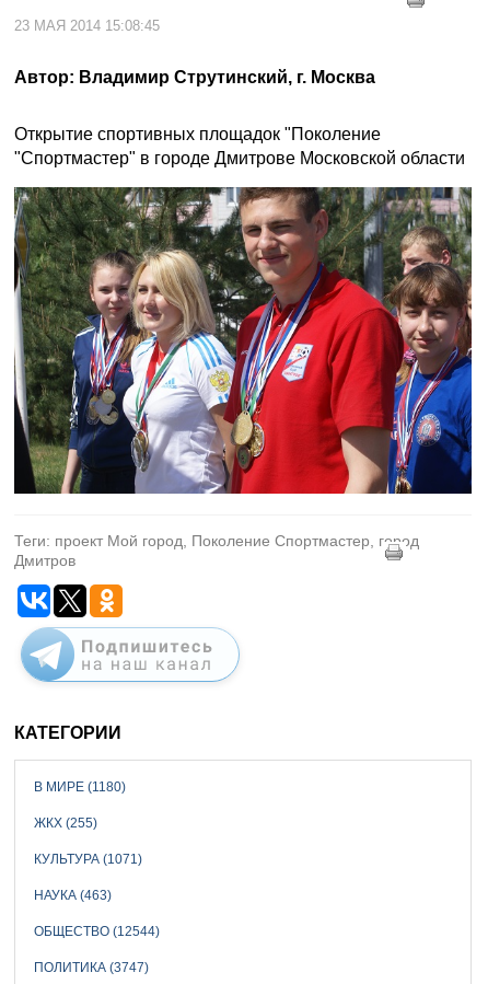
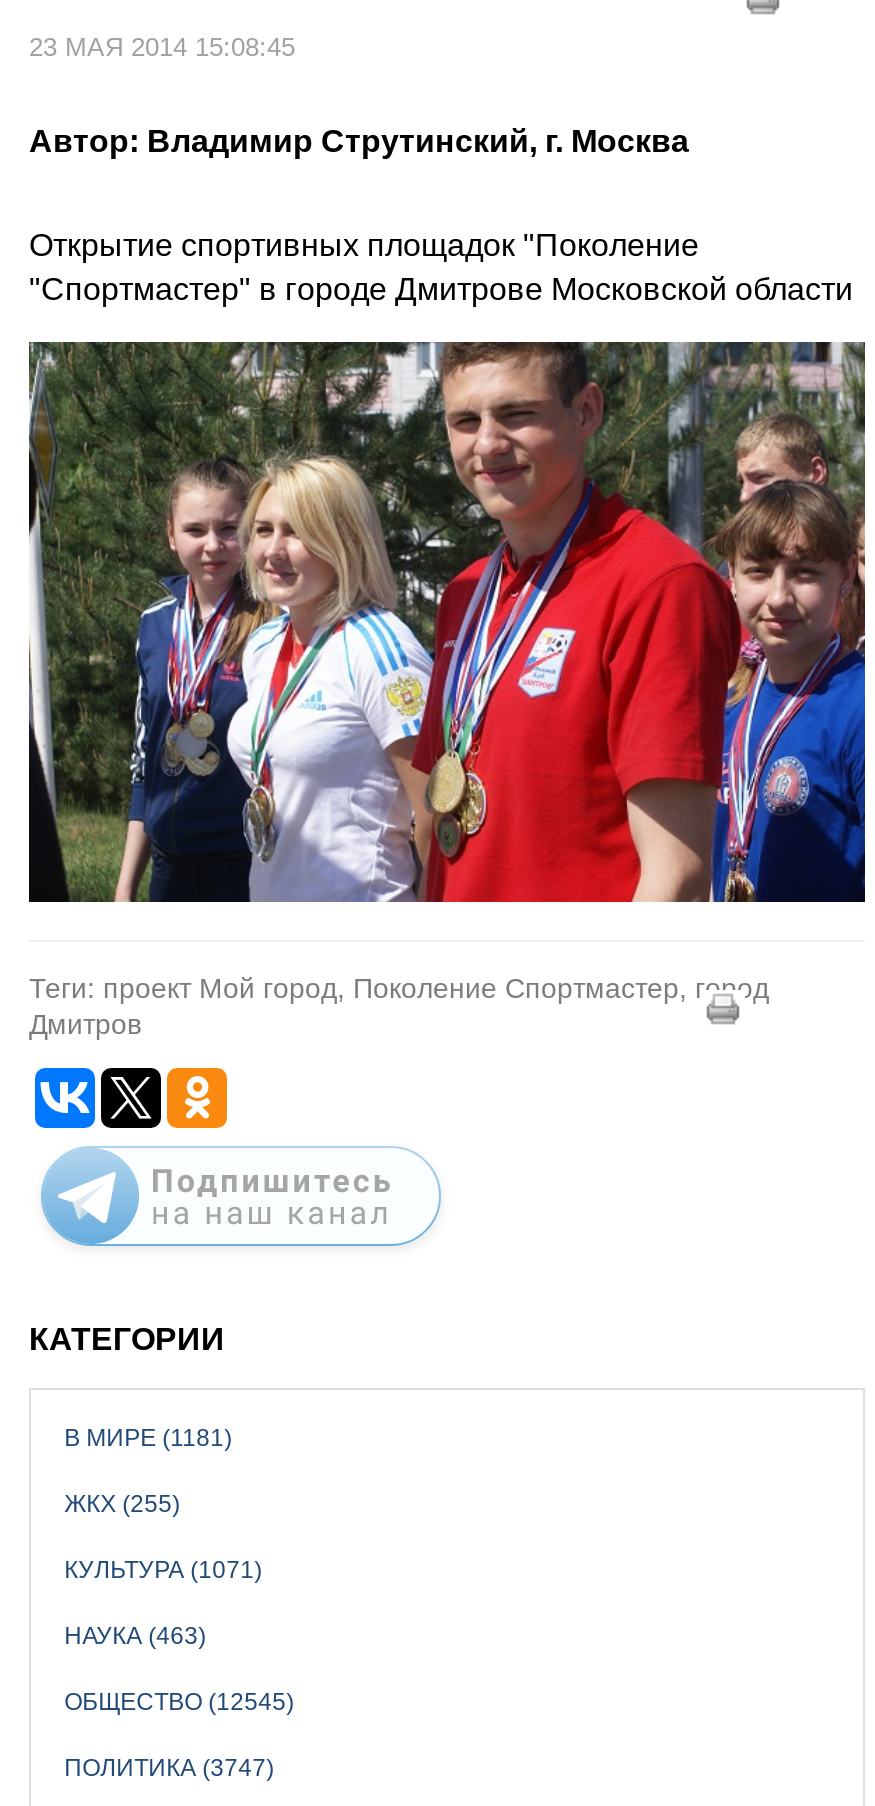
- В МИРЕ (1180)
+ В МИРЕ (1181)

- ОБЩЕСТВО (12544)
+ ОБЩЕСТВО (12545)
